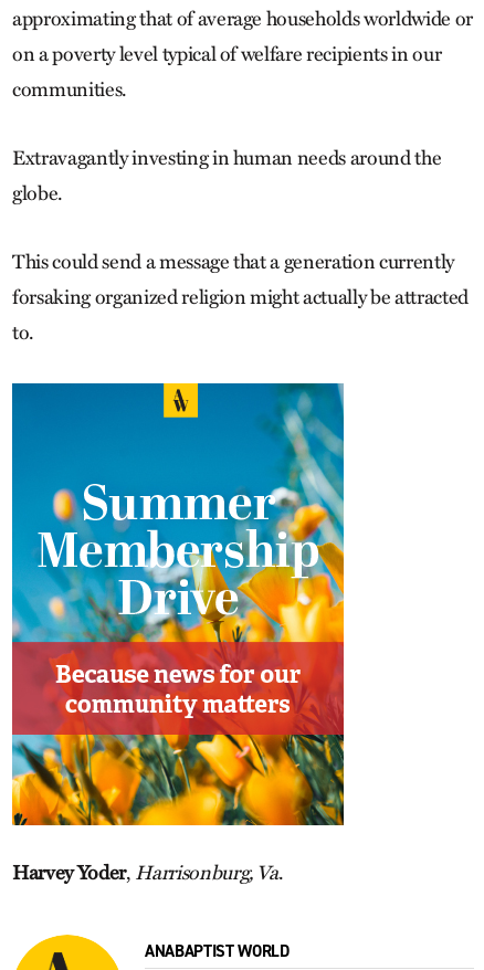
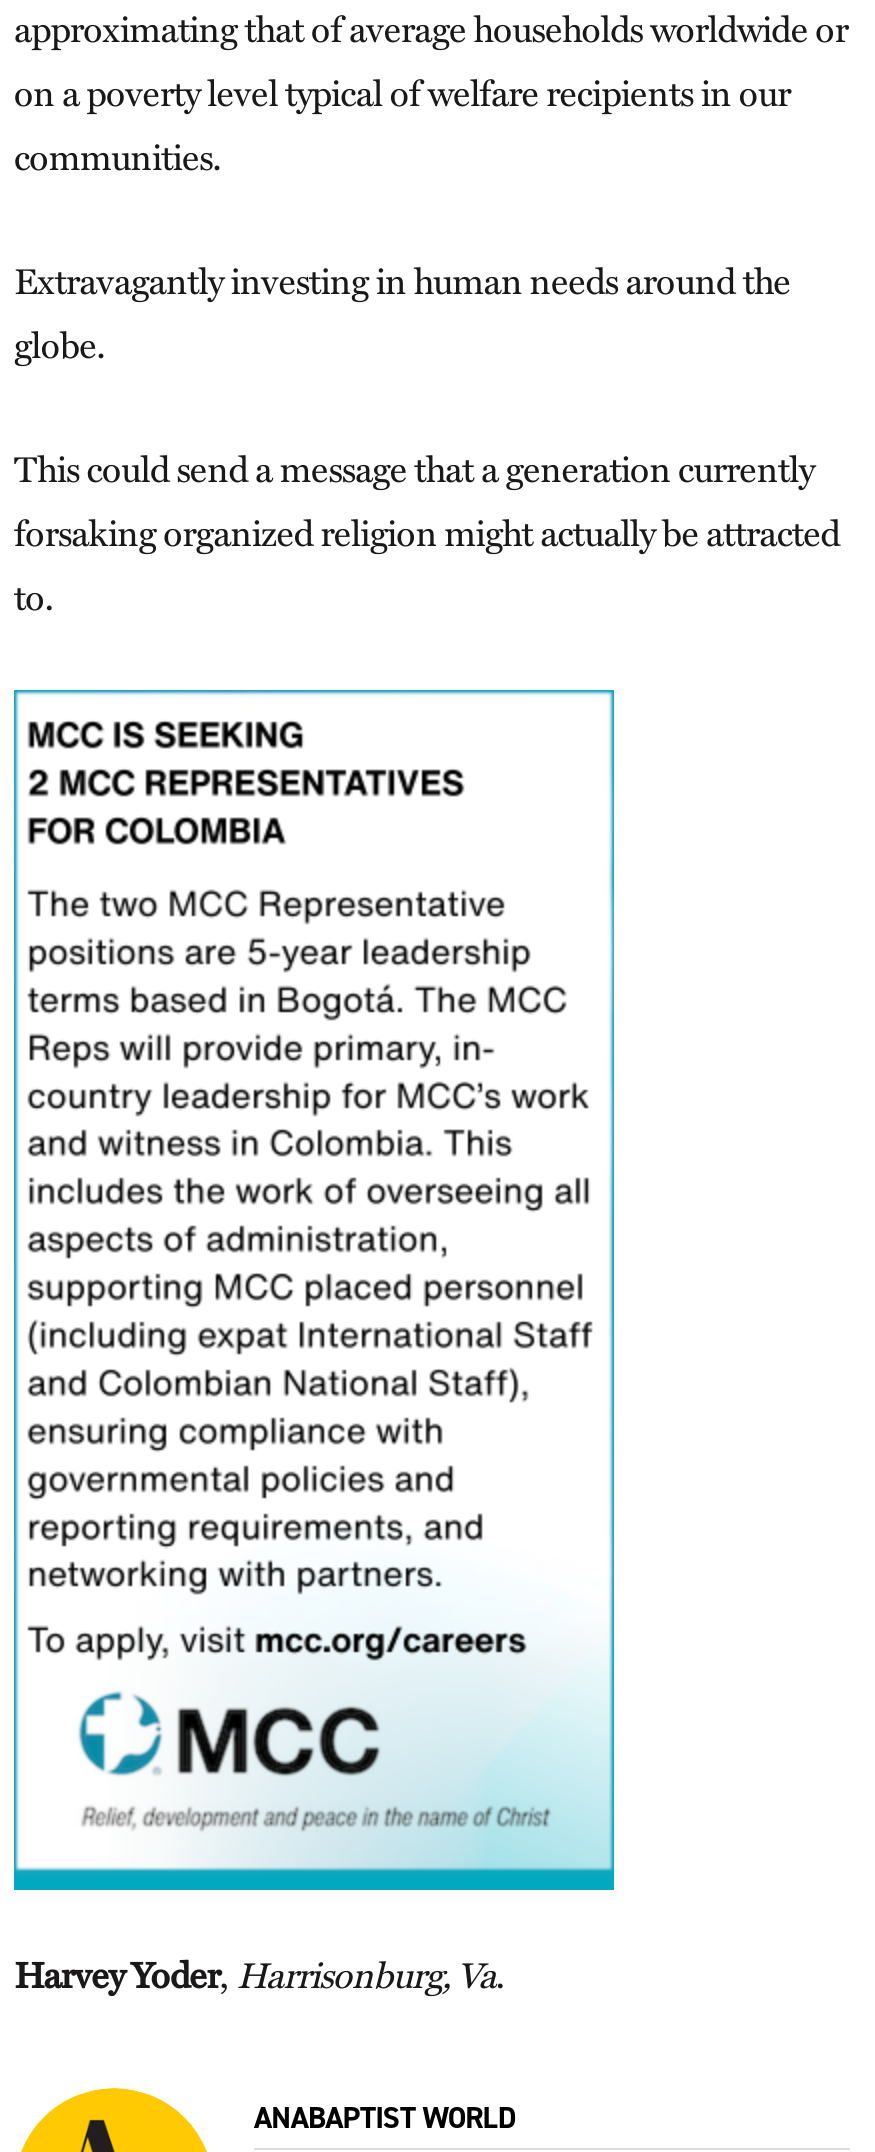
- [image]
+ [image]
